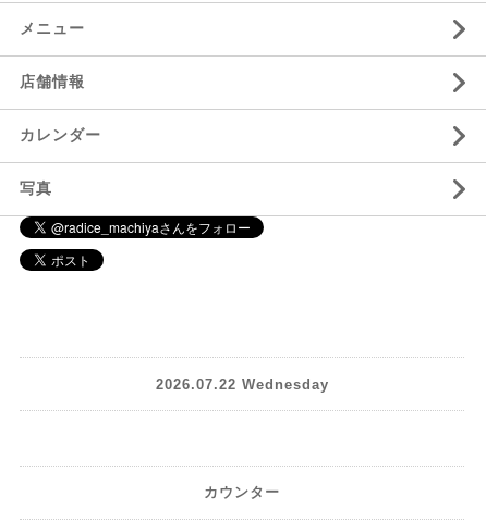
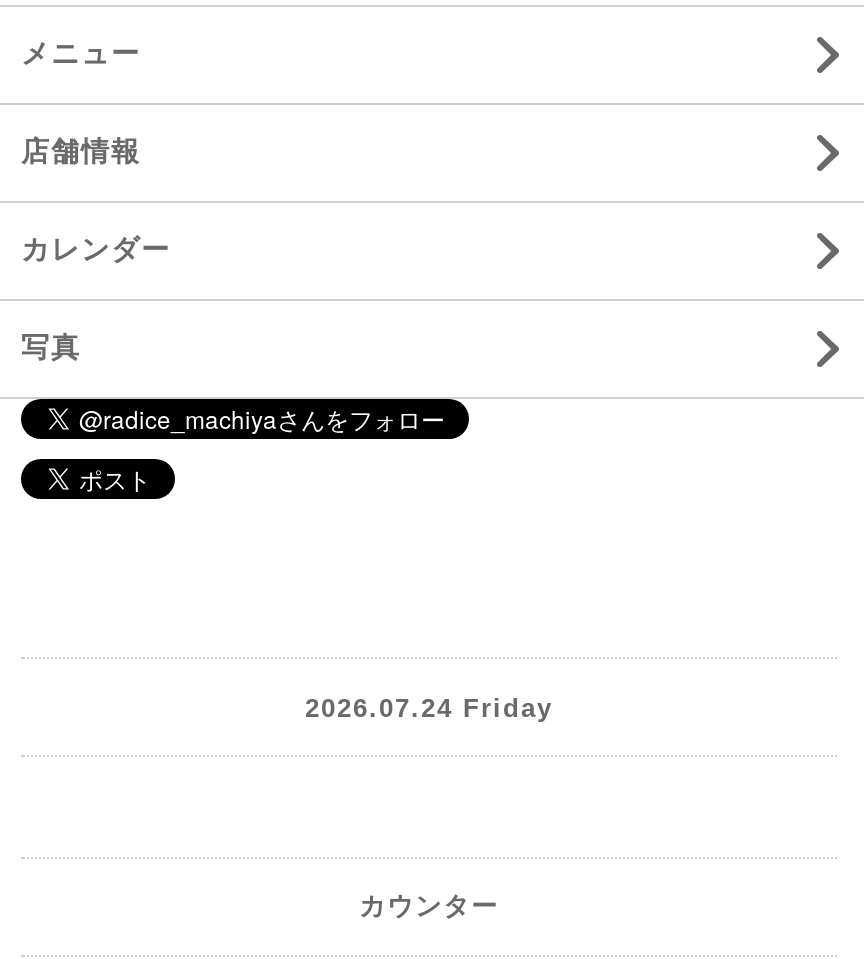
- 2026.07.22 Wednesday
+ 2026.07.24 Friday
